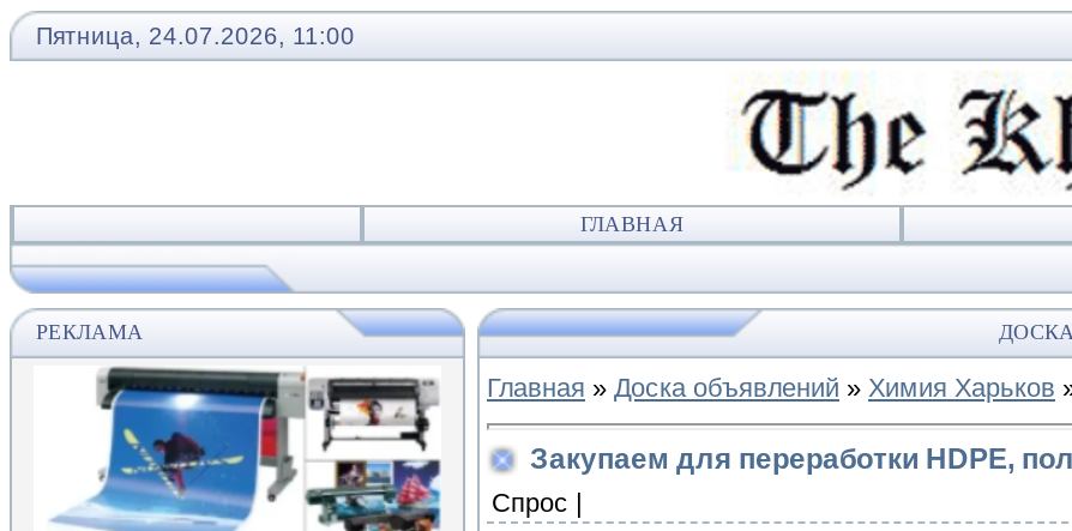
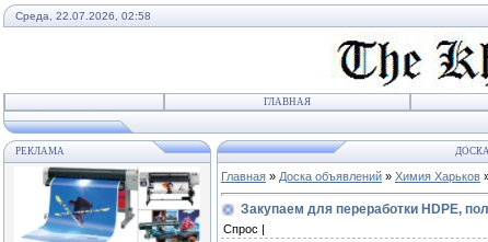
- Пятница, 24.07.2026, 11:00
+ Среда, 22.07.2026, 02:58
